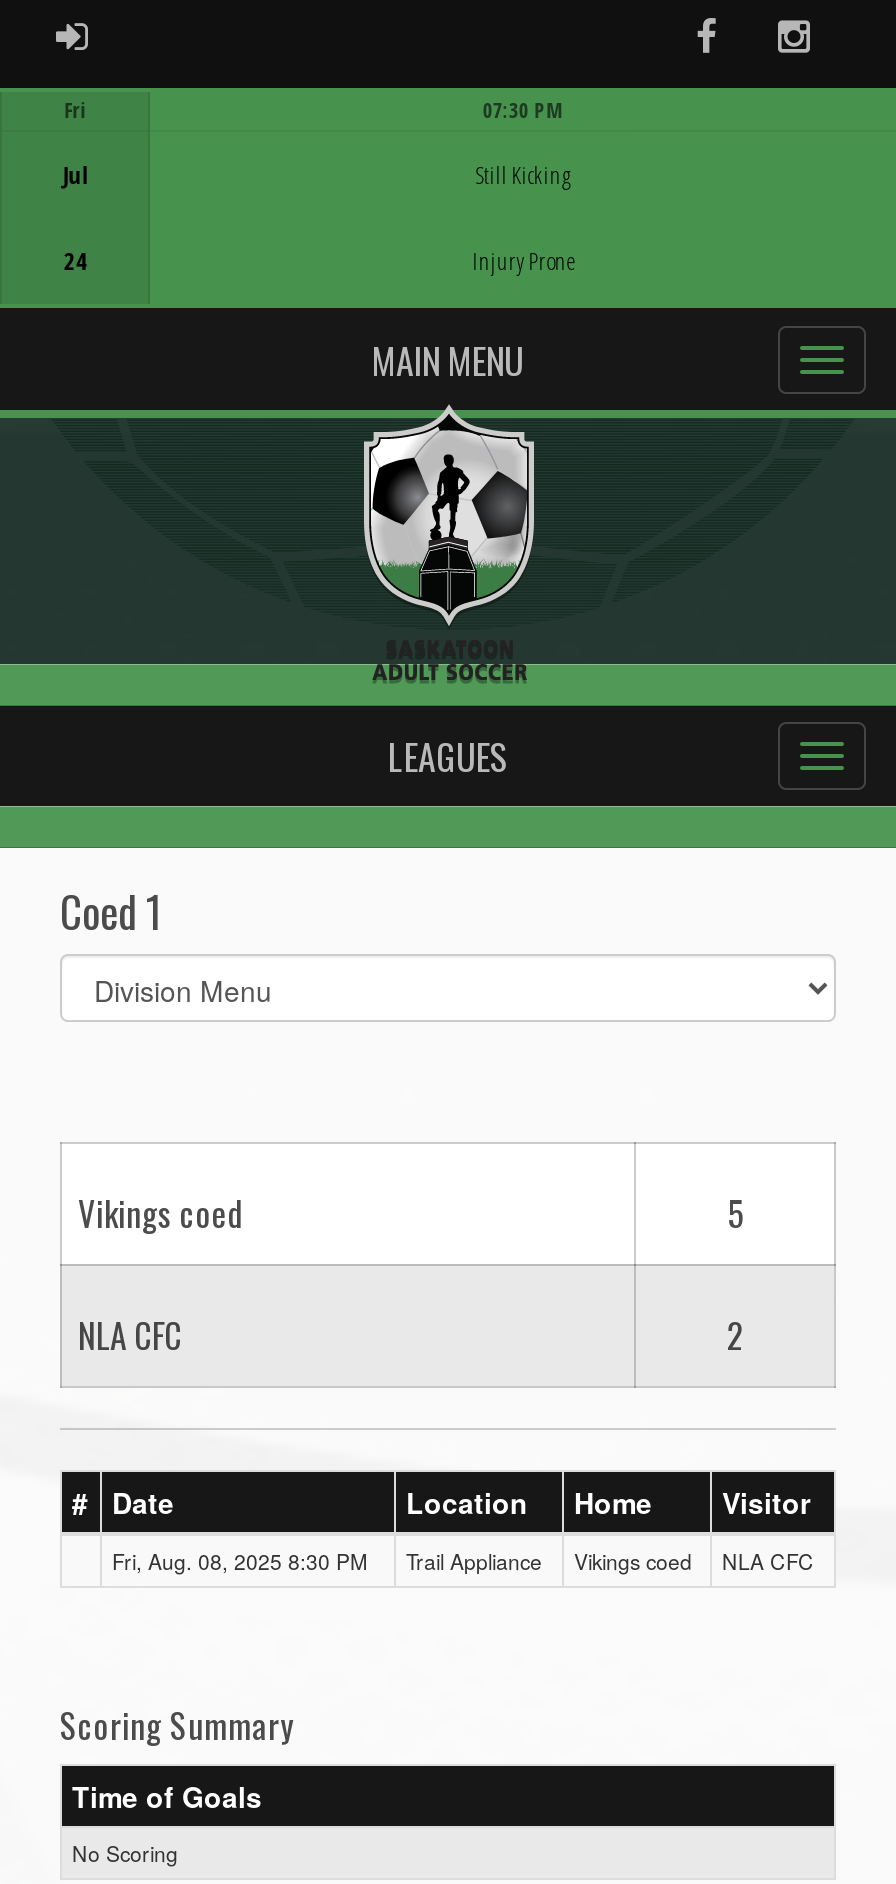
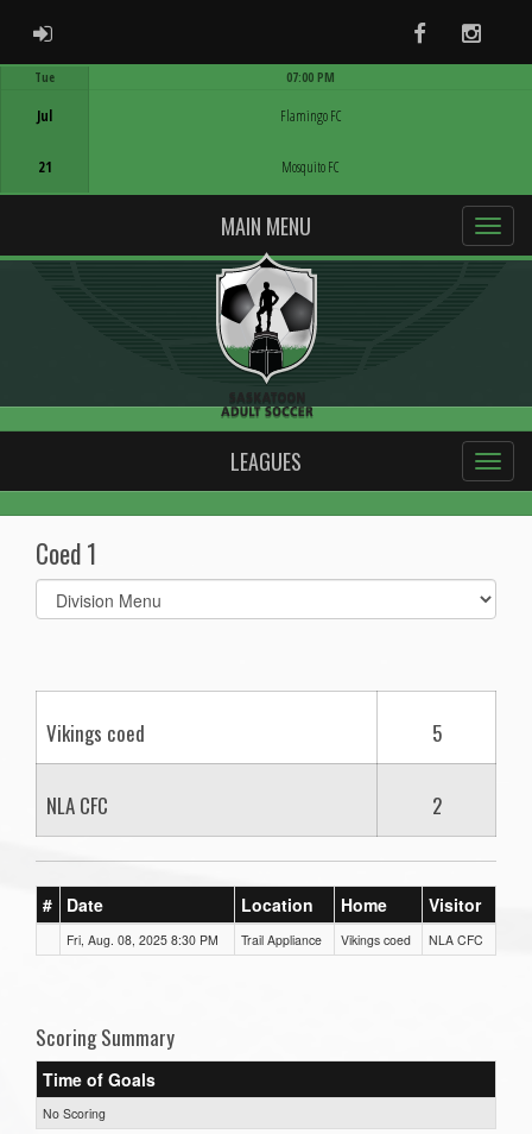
- Fri
+ Tue

- 07:30 PM
+ 07:00 PM

- Still Kicking
+ Flamingo FC

- 24
+ 21

- Injury Prone
+ Mosquito FC
